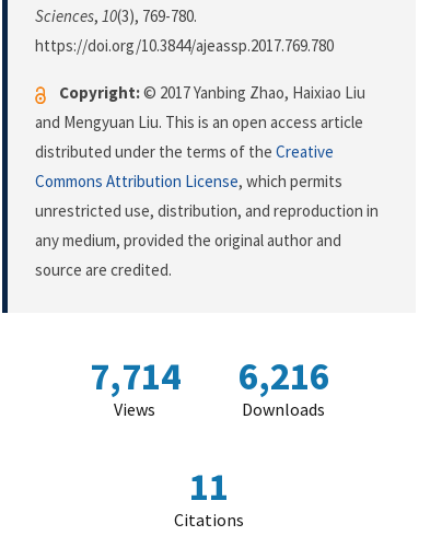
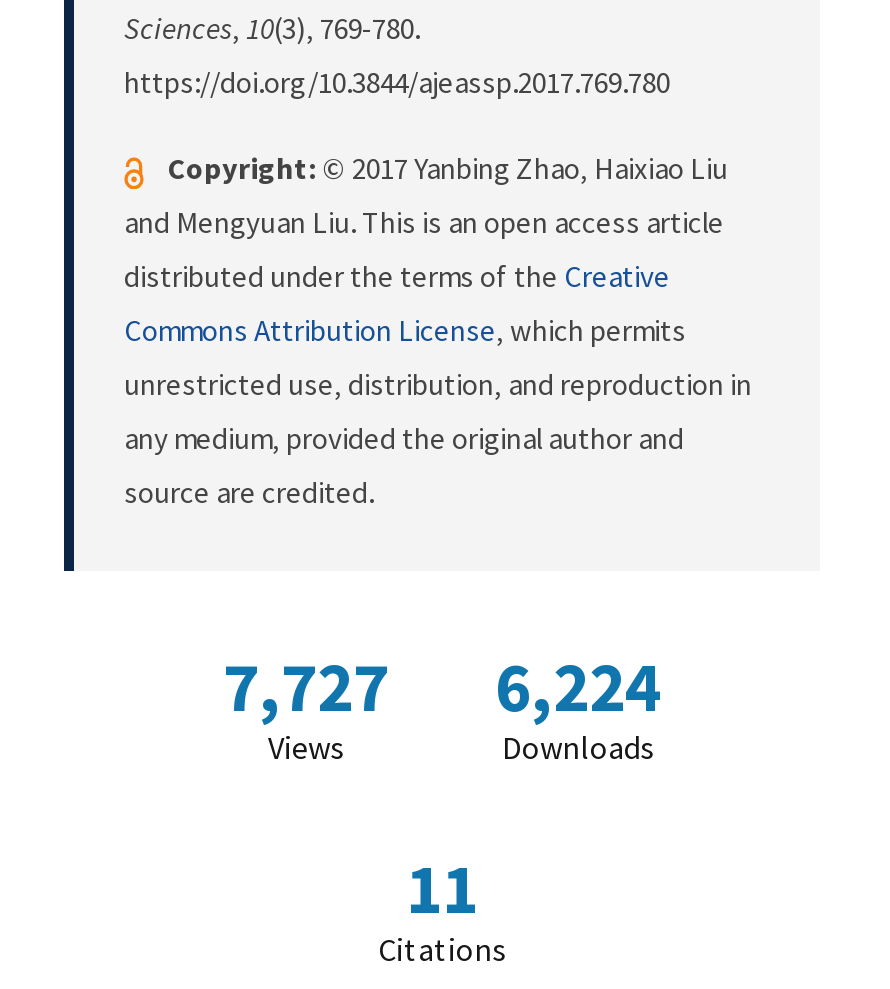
- 7,714
+ 7,727

- 6,216
+ 6,224
